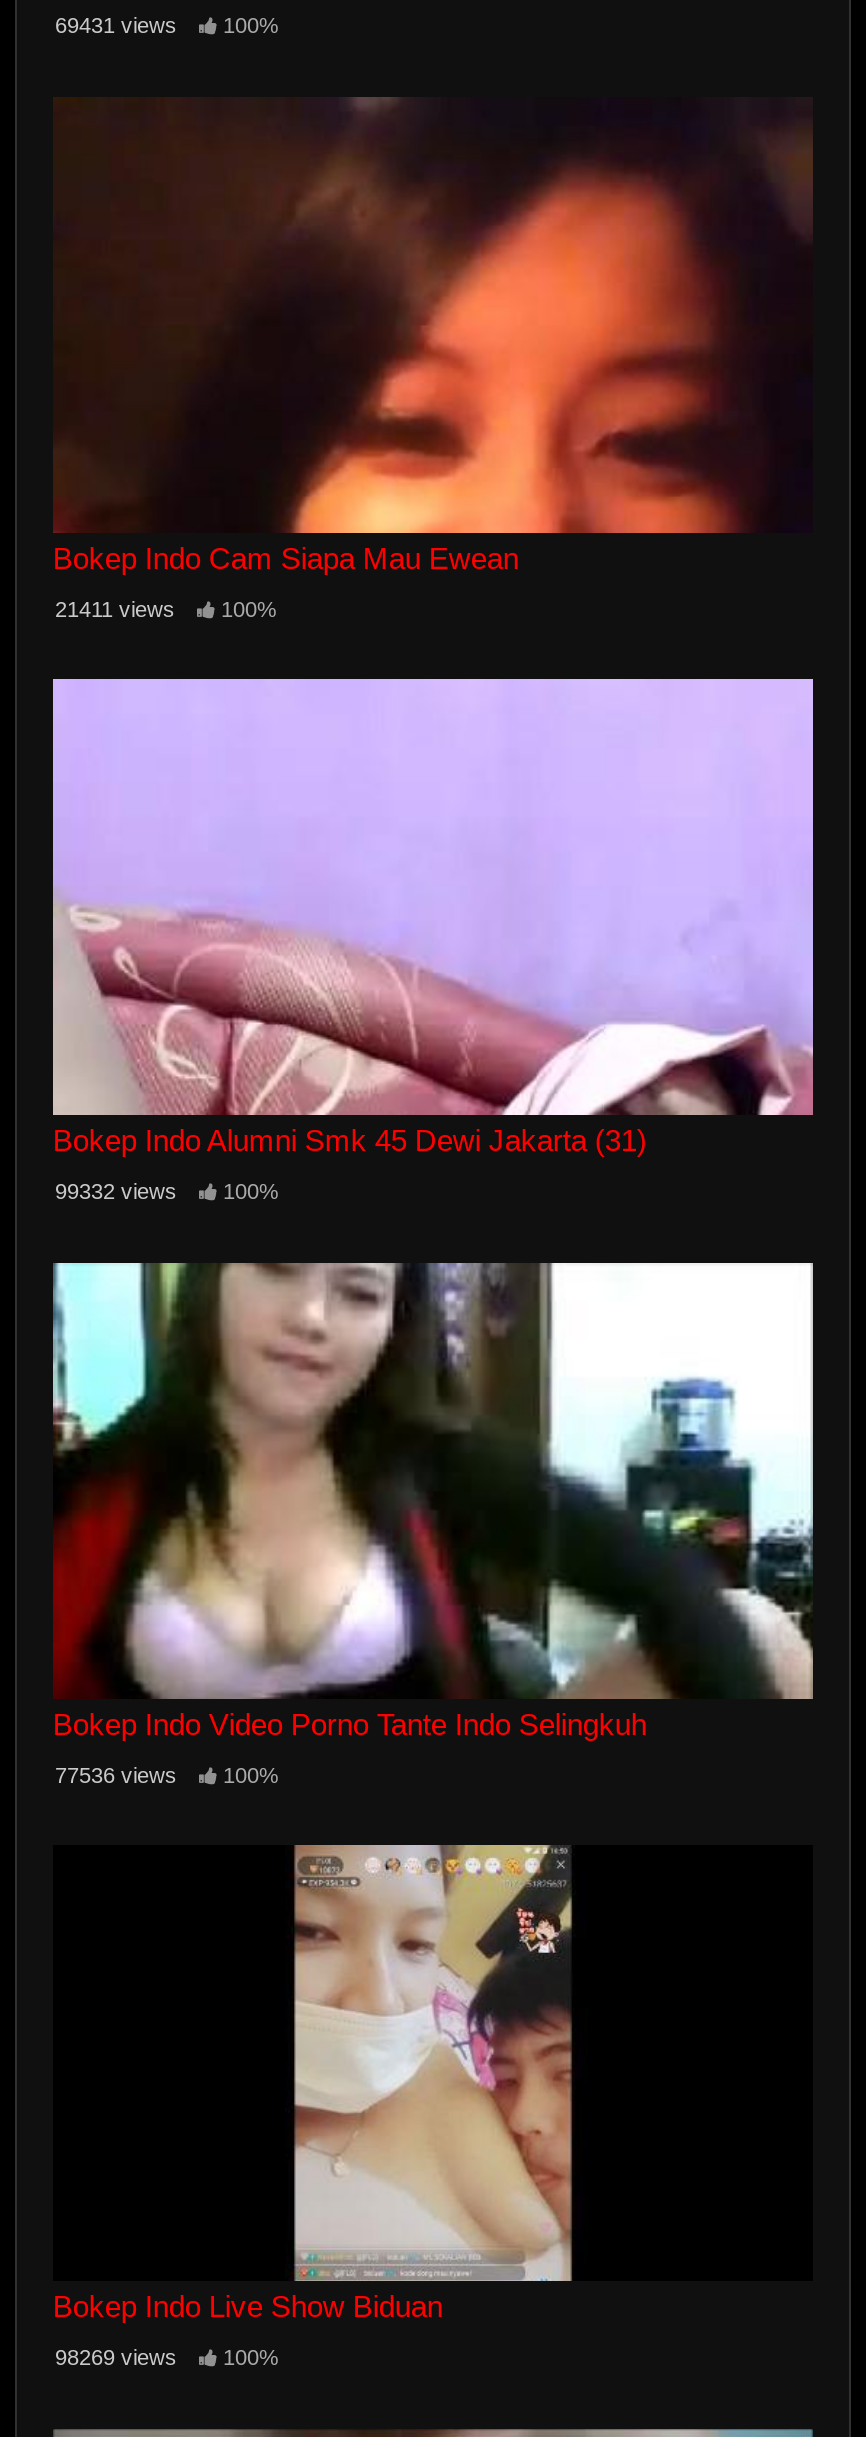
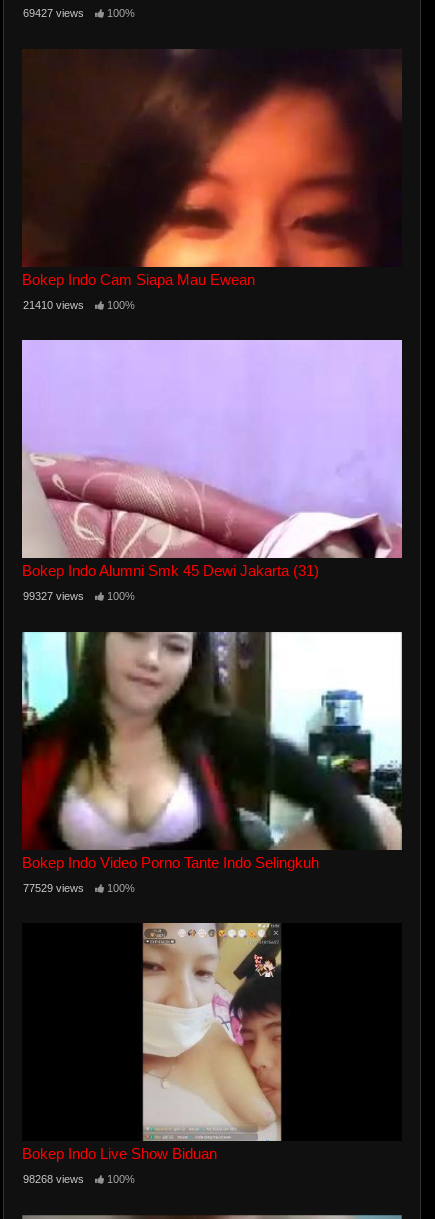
- 69431 views 100%
+ 69427 views 100%

- 21411 views 100%
+ 21410 views 100%

- 99332 views 100%
+ 99327 views 100%

- 77536 views 100%
+ 77529 views 100%

- 98269 views 100%
+ 98268 views 100%
